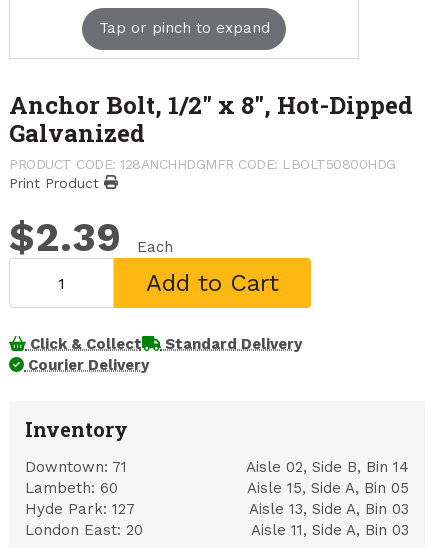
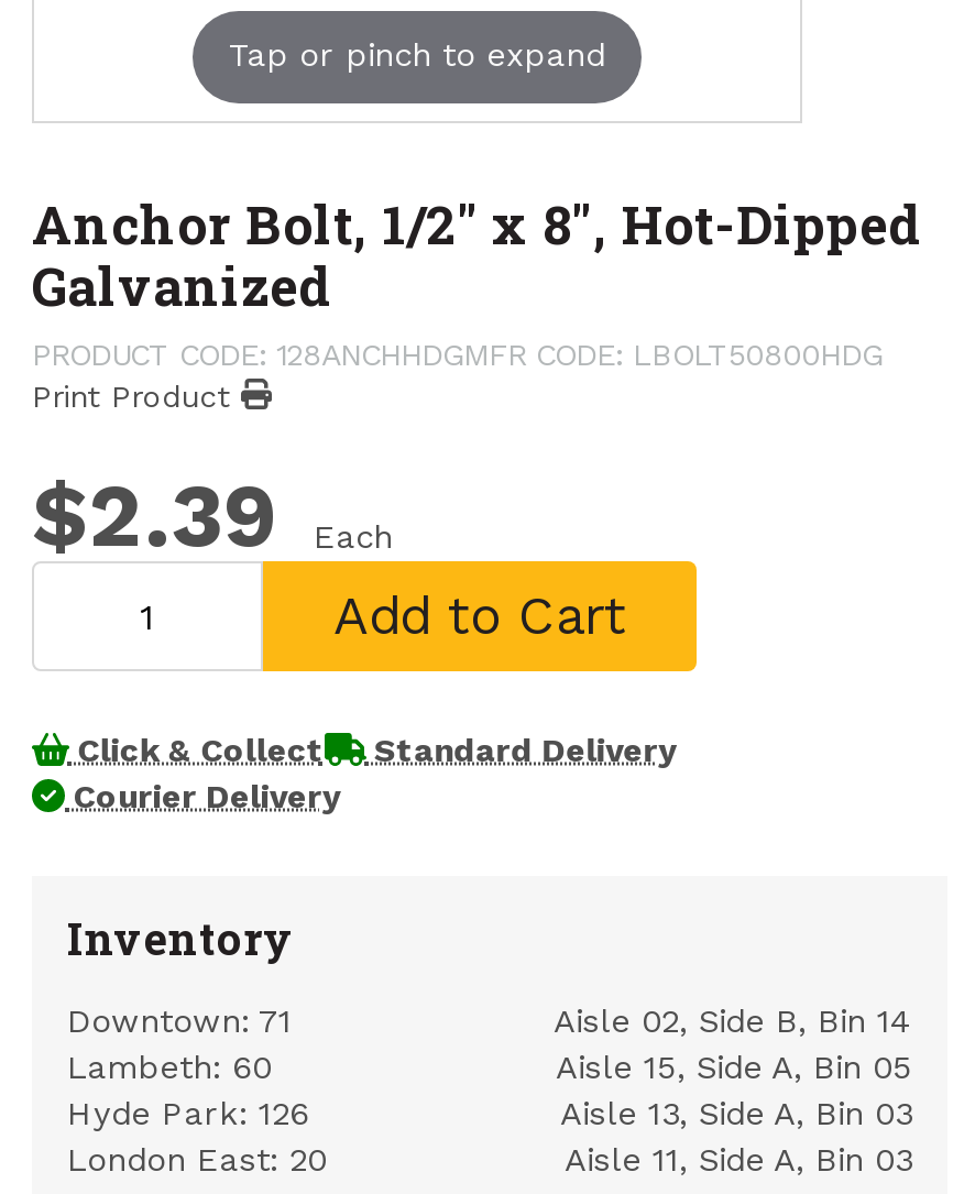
- Hyde Park: 127
+ Hyde Park: 126
